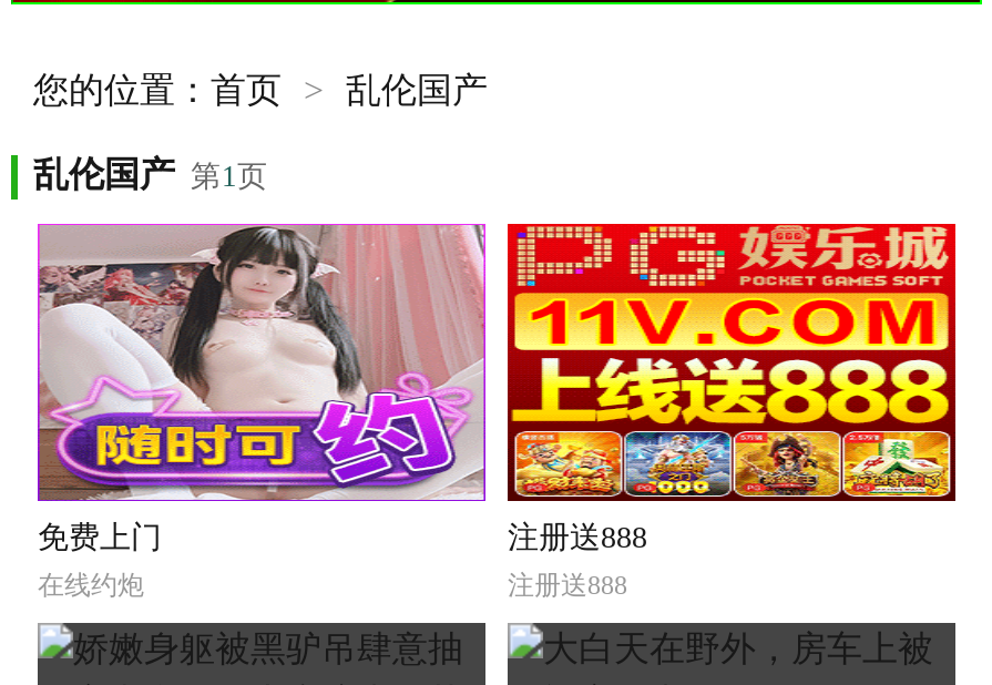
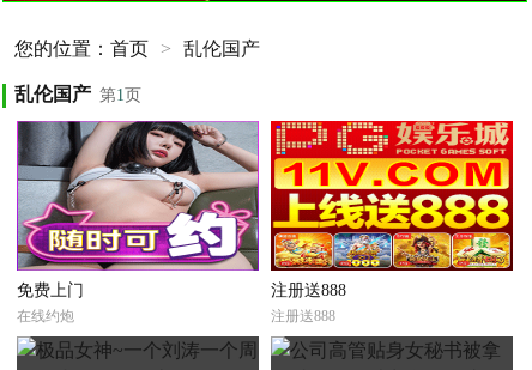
- [image]
+ [image]
